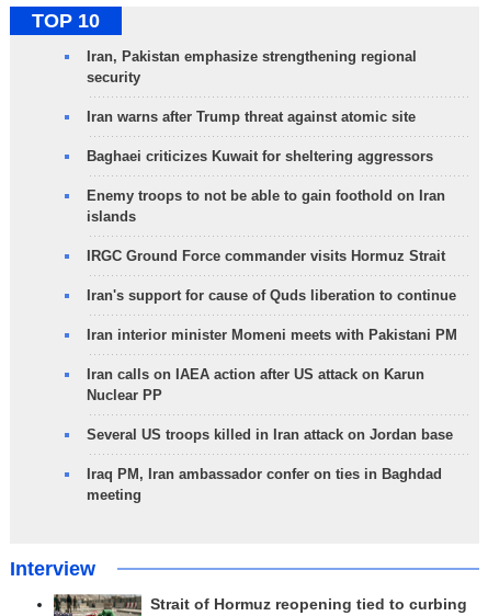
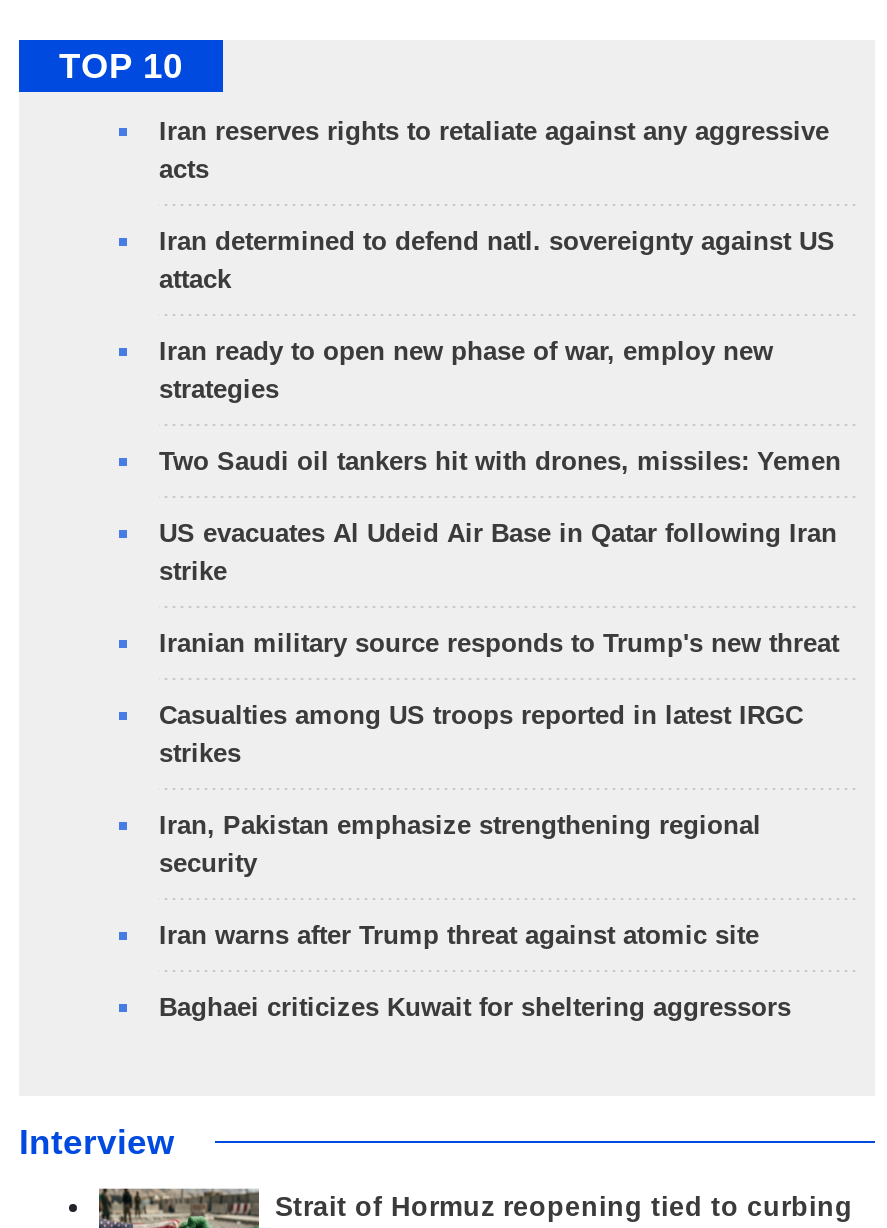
+ Iran reserves rights to retaliate against any aggressive
+ acts
+ Iran determined to defend natl. sovereignty against US
+ attack
+ Iran ready to open new phase of war, employ new
+ strategies
+ Two Saudi oil tankers hit with drones, missiles: Yemen
+ US evacuates Al Udeid Air Base in Qatar following Iran
+ strike
+ Iranian military source responds to Trump's new threat
+ Casualties among US troops reported in latest IRGC
+ strikes

moved down: Iran, Pakistan emphasize strengthening regional | security | Iran warns after Trump threat against atomic site | Baghaei criticizes Kuwait for sheltering aggressors

- Enemy troops to not be able to gain foothold on Iran
- islands
- IRGC Ground Force commander visits Hormuz Strait
- Iran's support for cause of Quds liberation to continue
- Iran interior minister Momeni meets with Pakistani PM
- Iran calls on IAEA action after US attack on Karun
- Nuclear PP
- Several US troops killed in Iran attack on Jordan base
- Iraq PM, Iran ambassador confer on ties in Baghdad
- meeting
